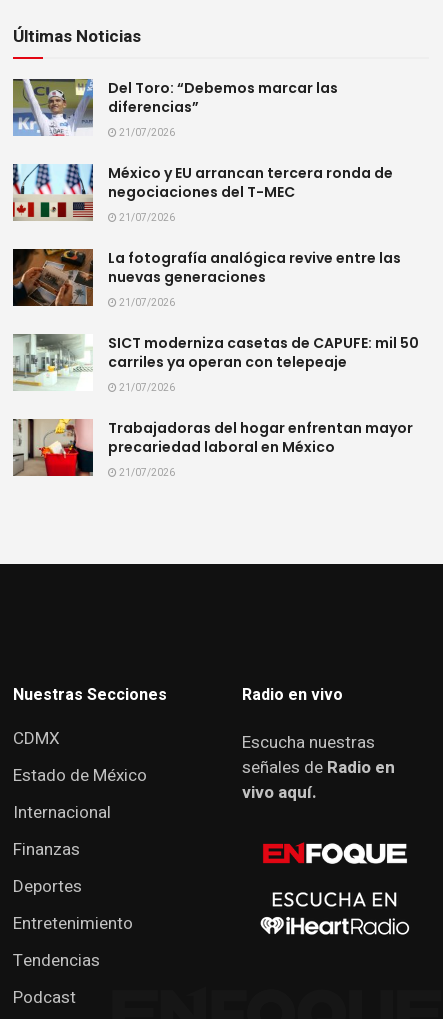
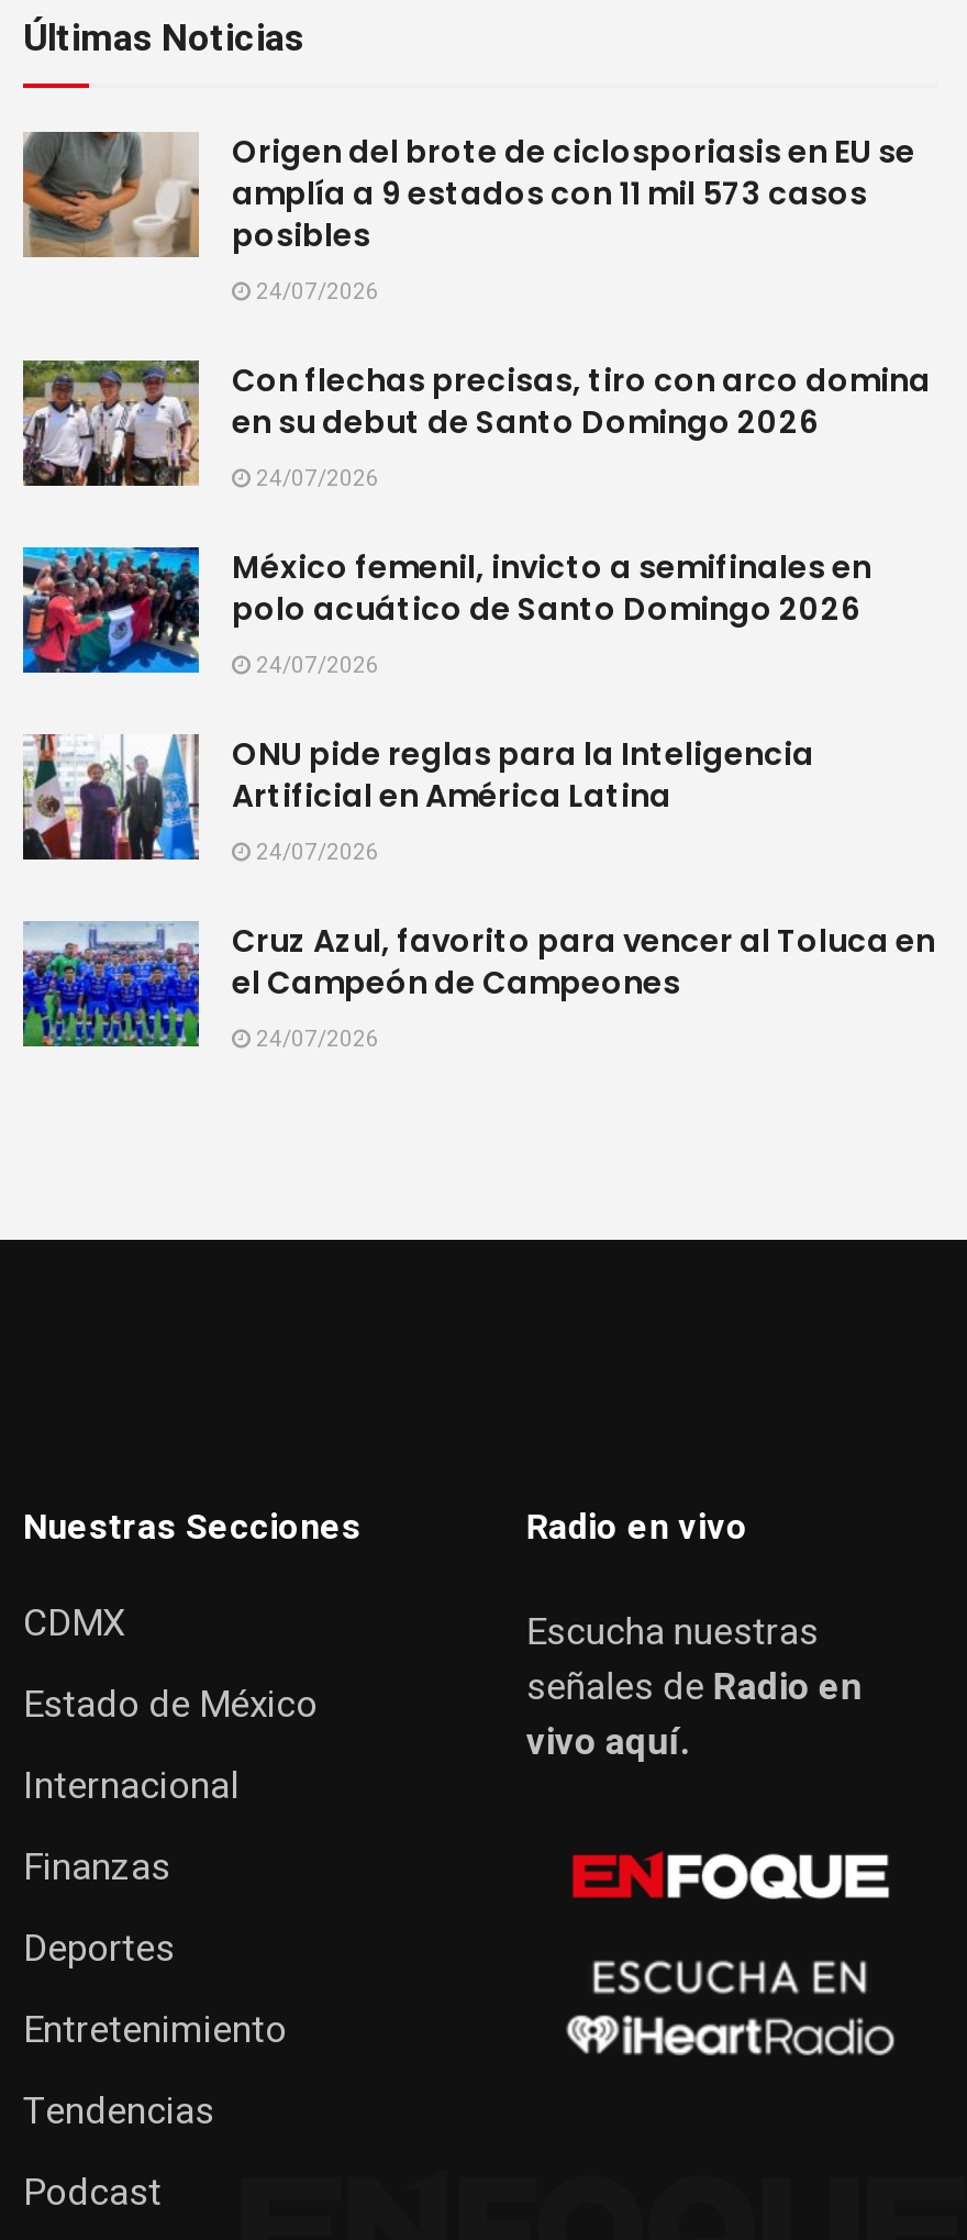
- [image]
- Del Toro: “Debemos marcar las
- diferencias”
- 21/07/2026
+ [image]
+ Origen del brote de ciclosporiasis en EU se
+ amplía a 9 estados con 11 mil 573 casos
+ posibles
+ 24/07/2026

- [image]
- México y EU arrancan tercera ronda de
- negociaciones del T-MEC
- 21/07/2026
+ [image]
+ Con flechas precisas, tiro con arco domina
+ en su debut de Santo Domingo 2026
+ 24/07/2026

- [image]
- La fotografía analógica revive entre las
- nuevas generaciones
- 21/07/2026
+ [image]
+ México femenil, invicto a semifinales en
+ polo acuático de Santo Domingo 2026
+ 24/07/2026

- [image]
- SICT moderniza casetas de CAPUFE: mil 50
- carriles ya operan con telepeaje
- 21/07/2026
+ [image]
+ ONU pide reglas para la Inteligencia
+ Artificial en América Latina
+ 24/07/2026

- [image]
- Trabajadoras del hogar enfrentan mayor
- precariedad laboral en México
- 21/07/2026
+ [image]
+ Cruz Azul, favorito para vencer al Toluca en
+ el Campeón de Campeones
+ 24/07/2026
